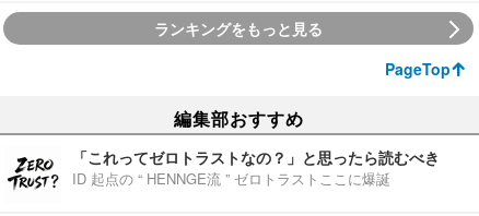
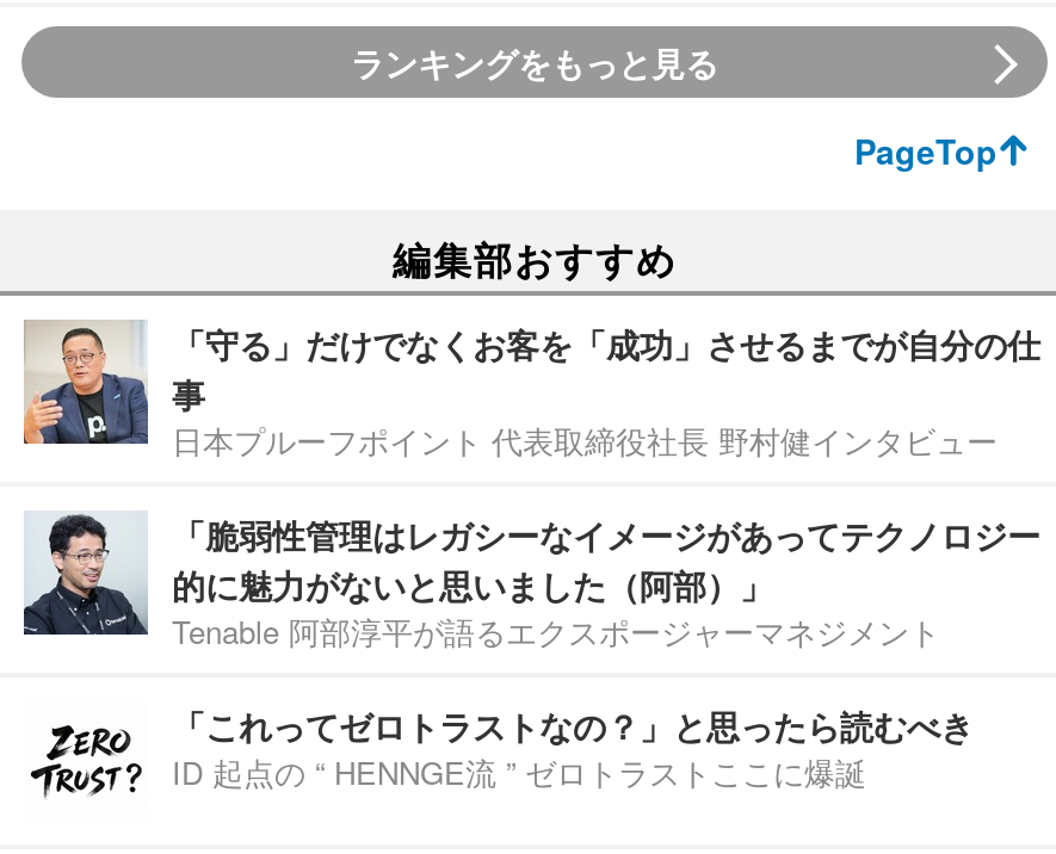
+ [image]
+ 「守る」だけでなくお客を「成功」させるまでが自分の仕
+ 事
+ 日本プルーフポイント 代表取締役社長 野村健インタビュー
+ 「脆弱性管理はレガシーなイメージがあってテクノロジー
+ 的に魅力がないと思いました（阿部）」
+ Tenable 阿部淳平が語るエクスポージャーマネジメント

+ [image]
